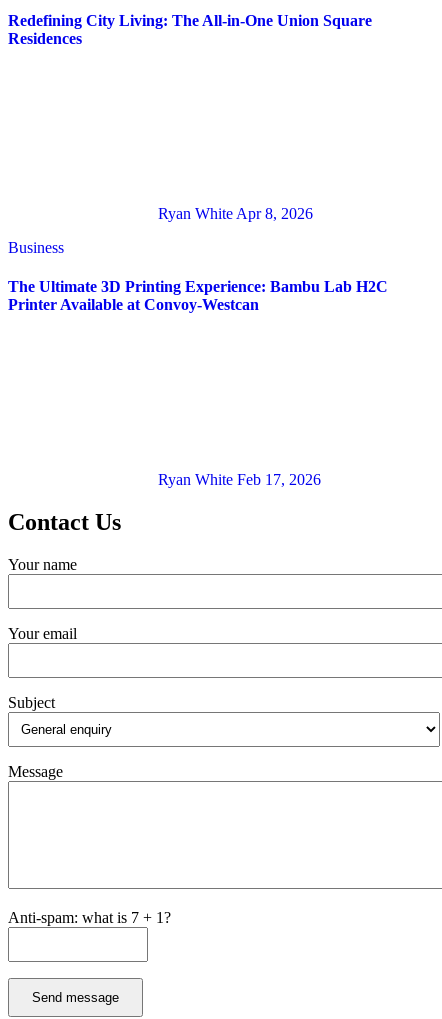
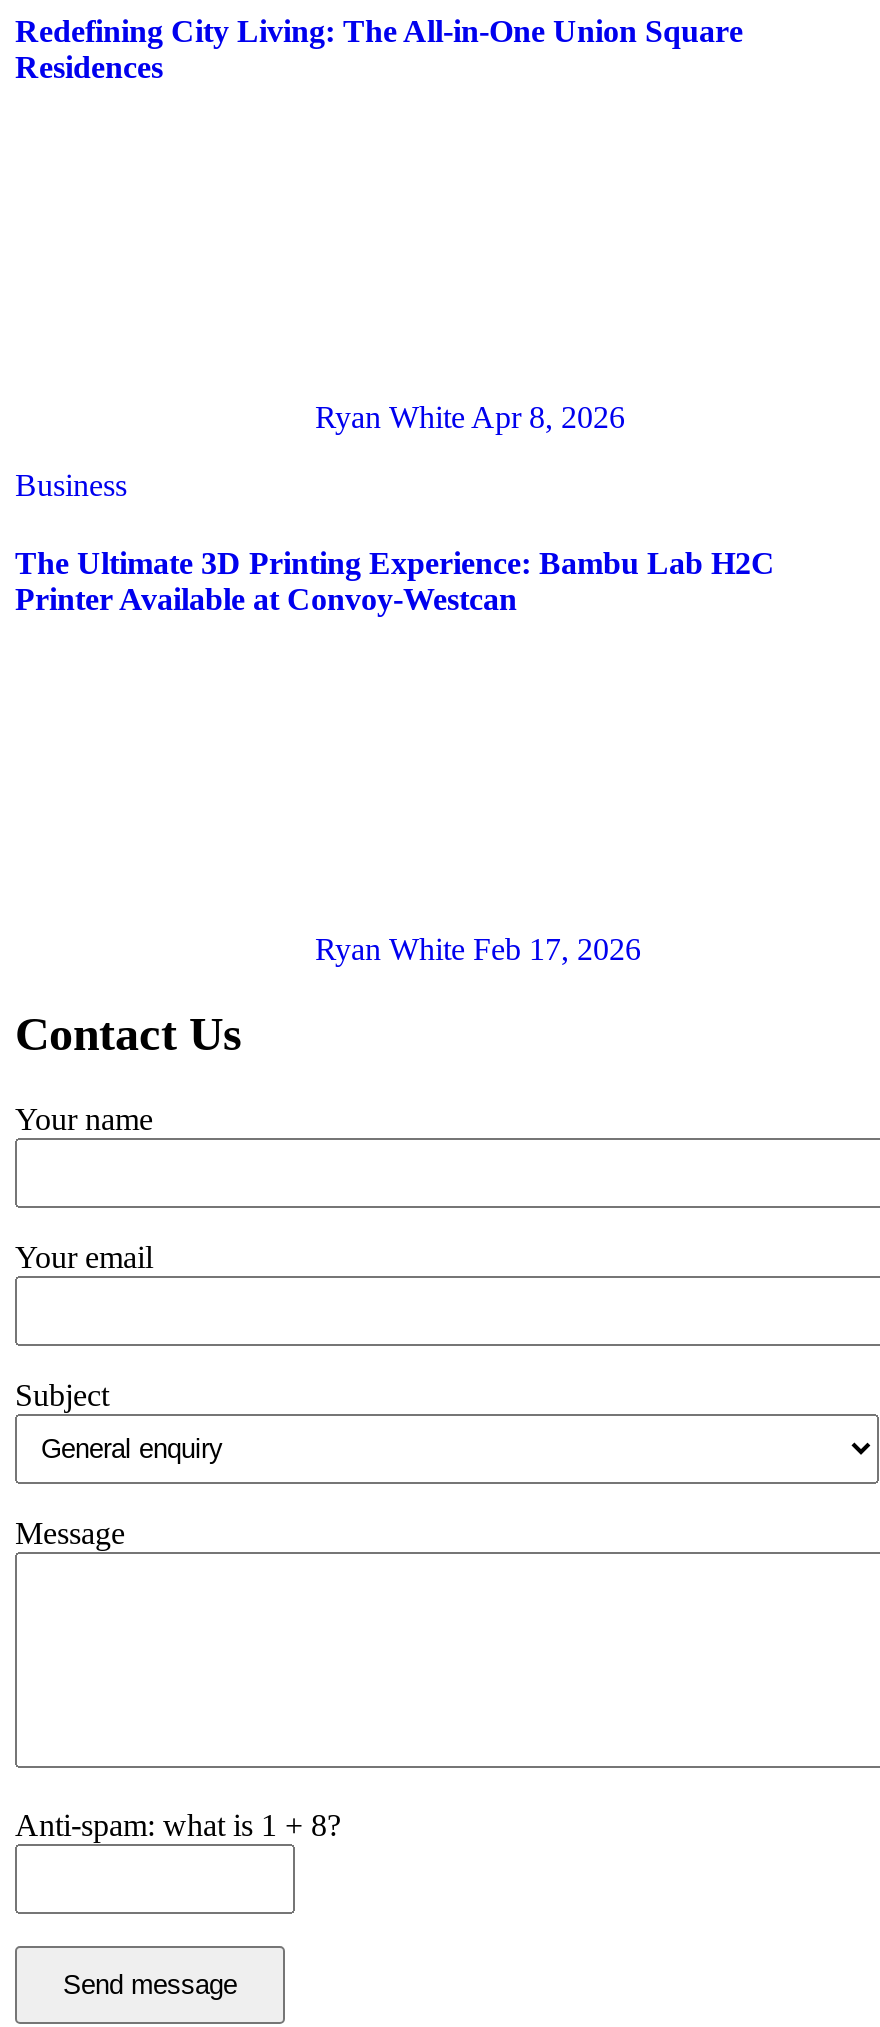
- Anti-spam: what is 7 + 1?
+ Anti-spam: what is 1 + 8?
